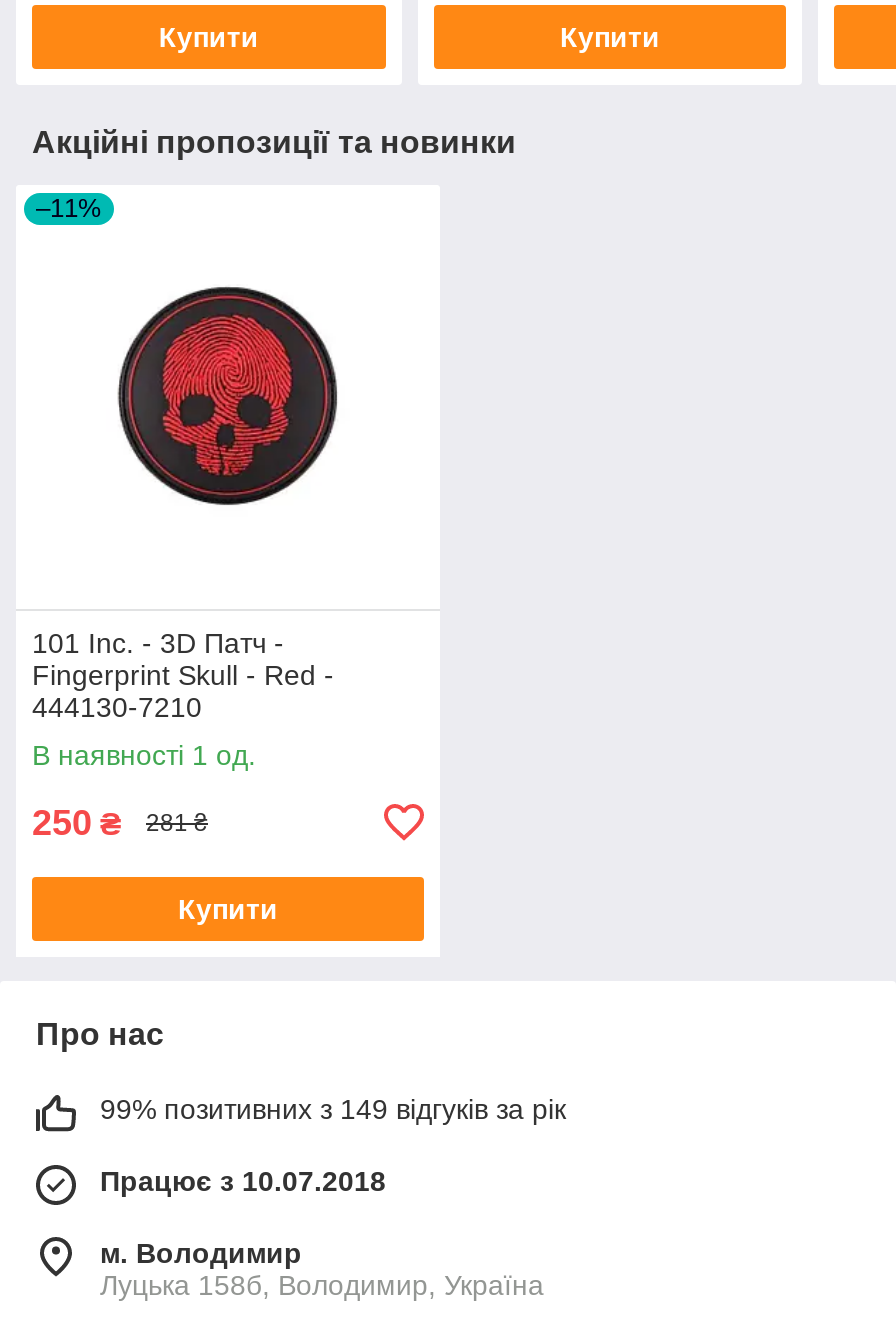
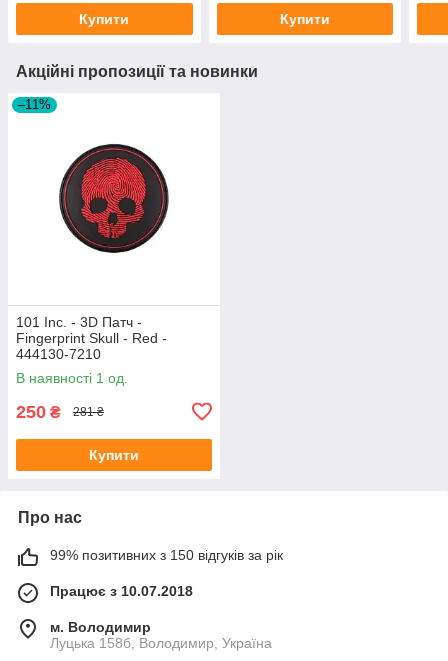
- 99% позитивних з 149 відгуків за рік
+ 99% позитивних з 150 відгуків за рік
